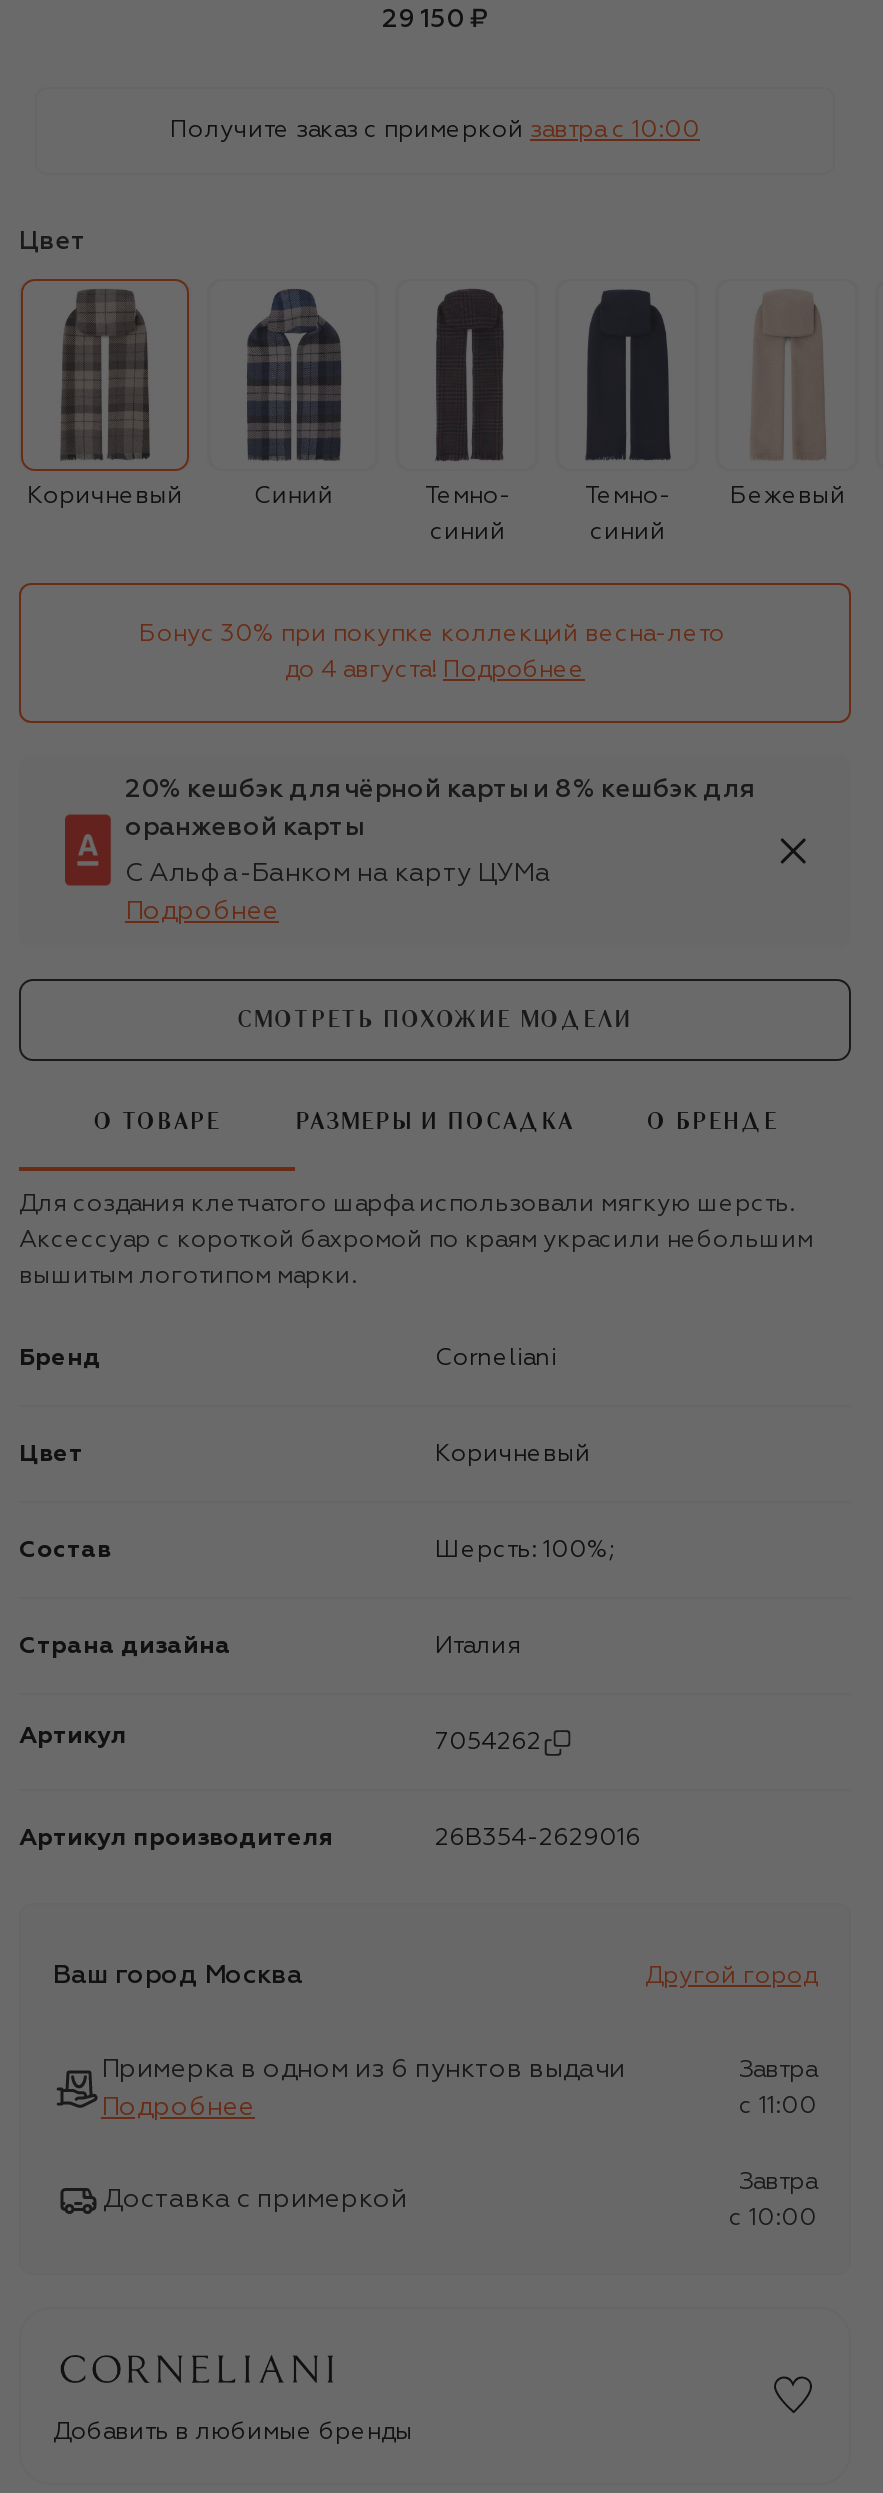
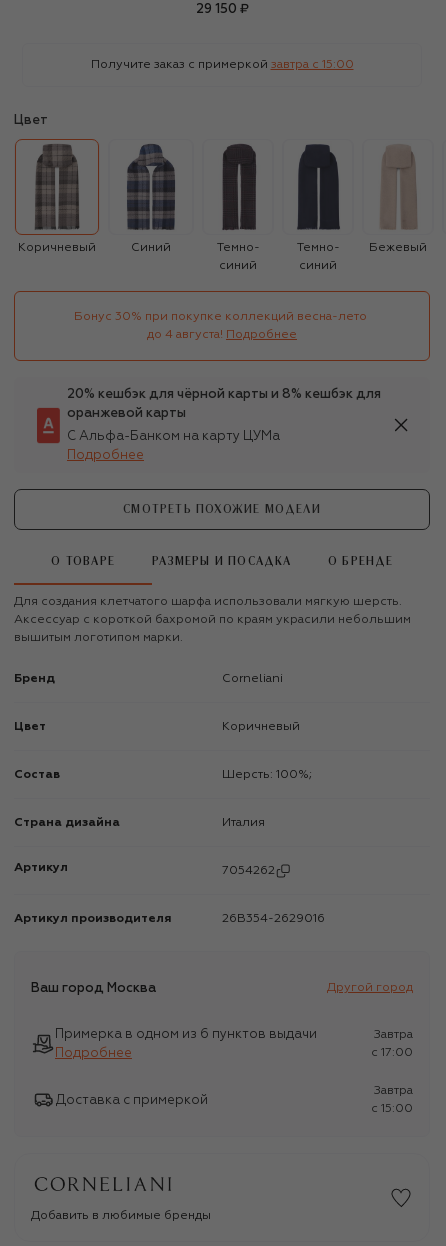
- Получите заказ с примеркой завтра c 10:00
+ Получите заказ с примеркой завтра c 15:00

- c 11:00
+ c 17:00

- c 10:00
+ c 15:00
